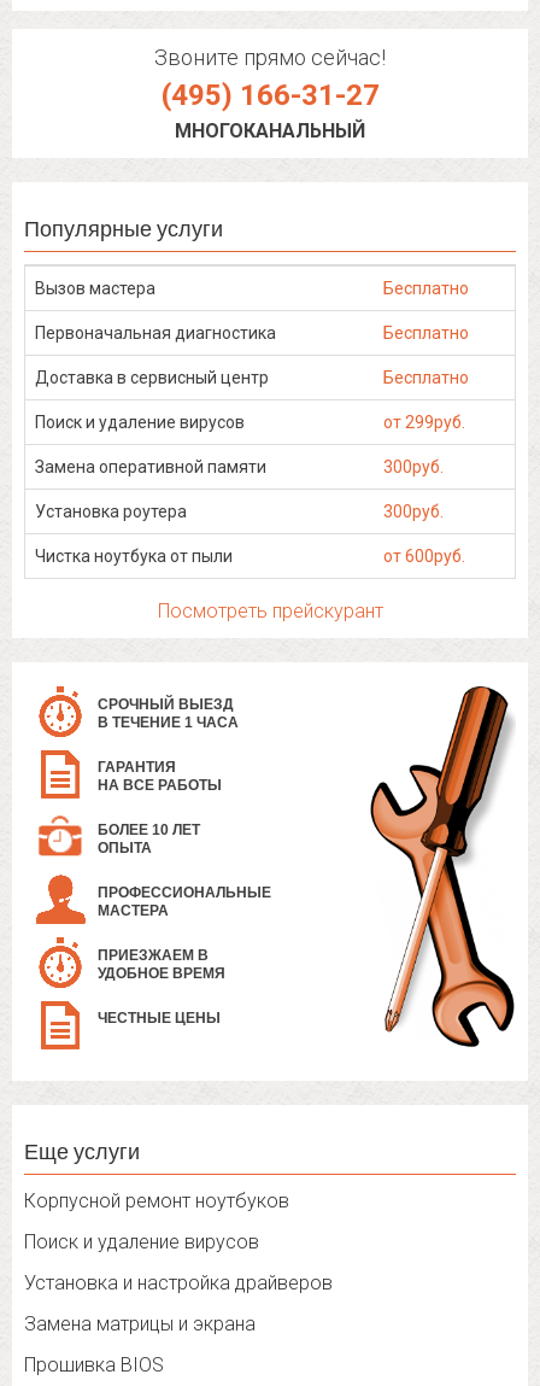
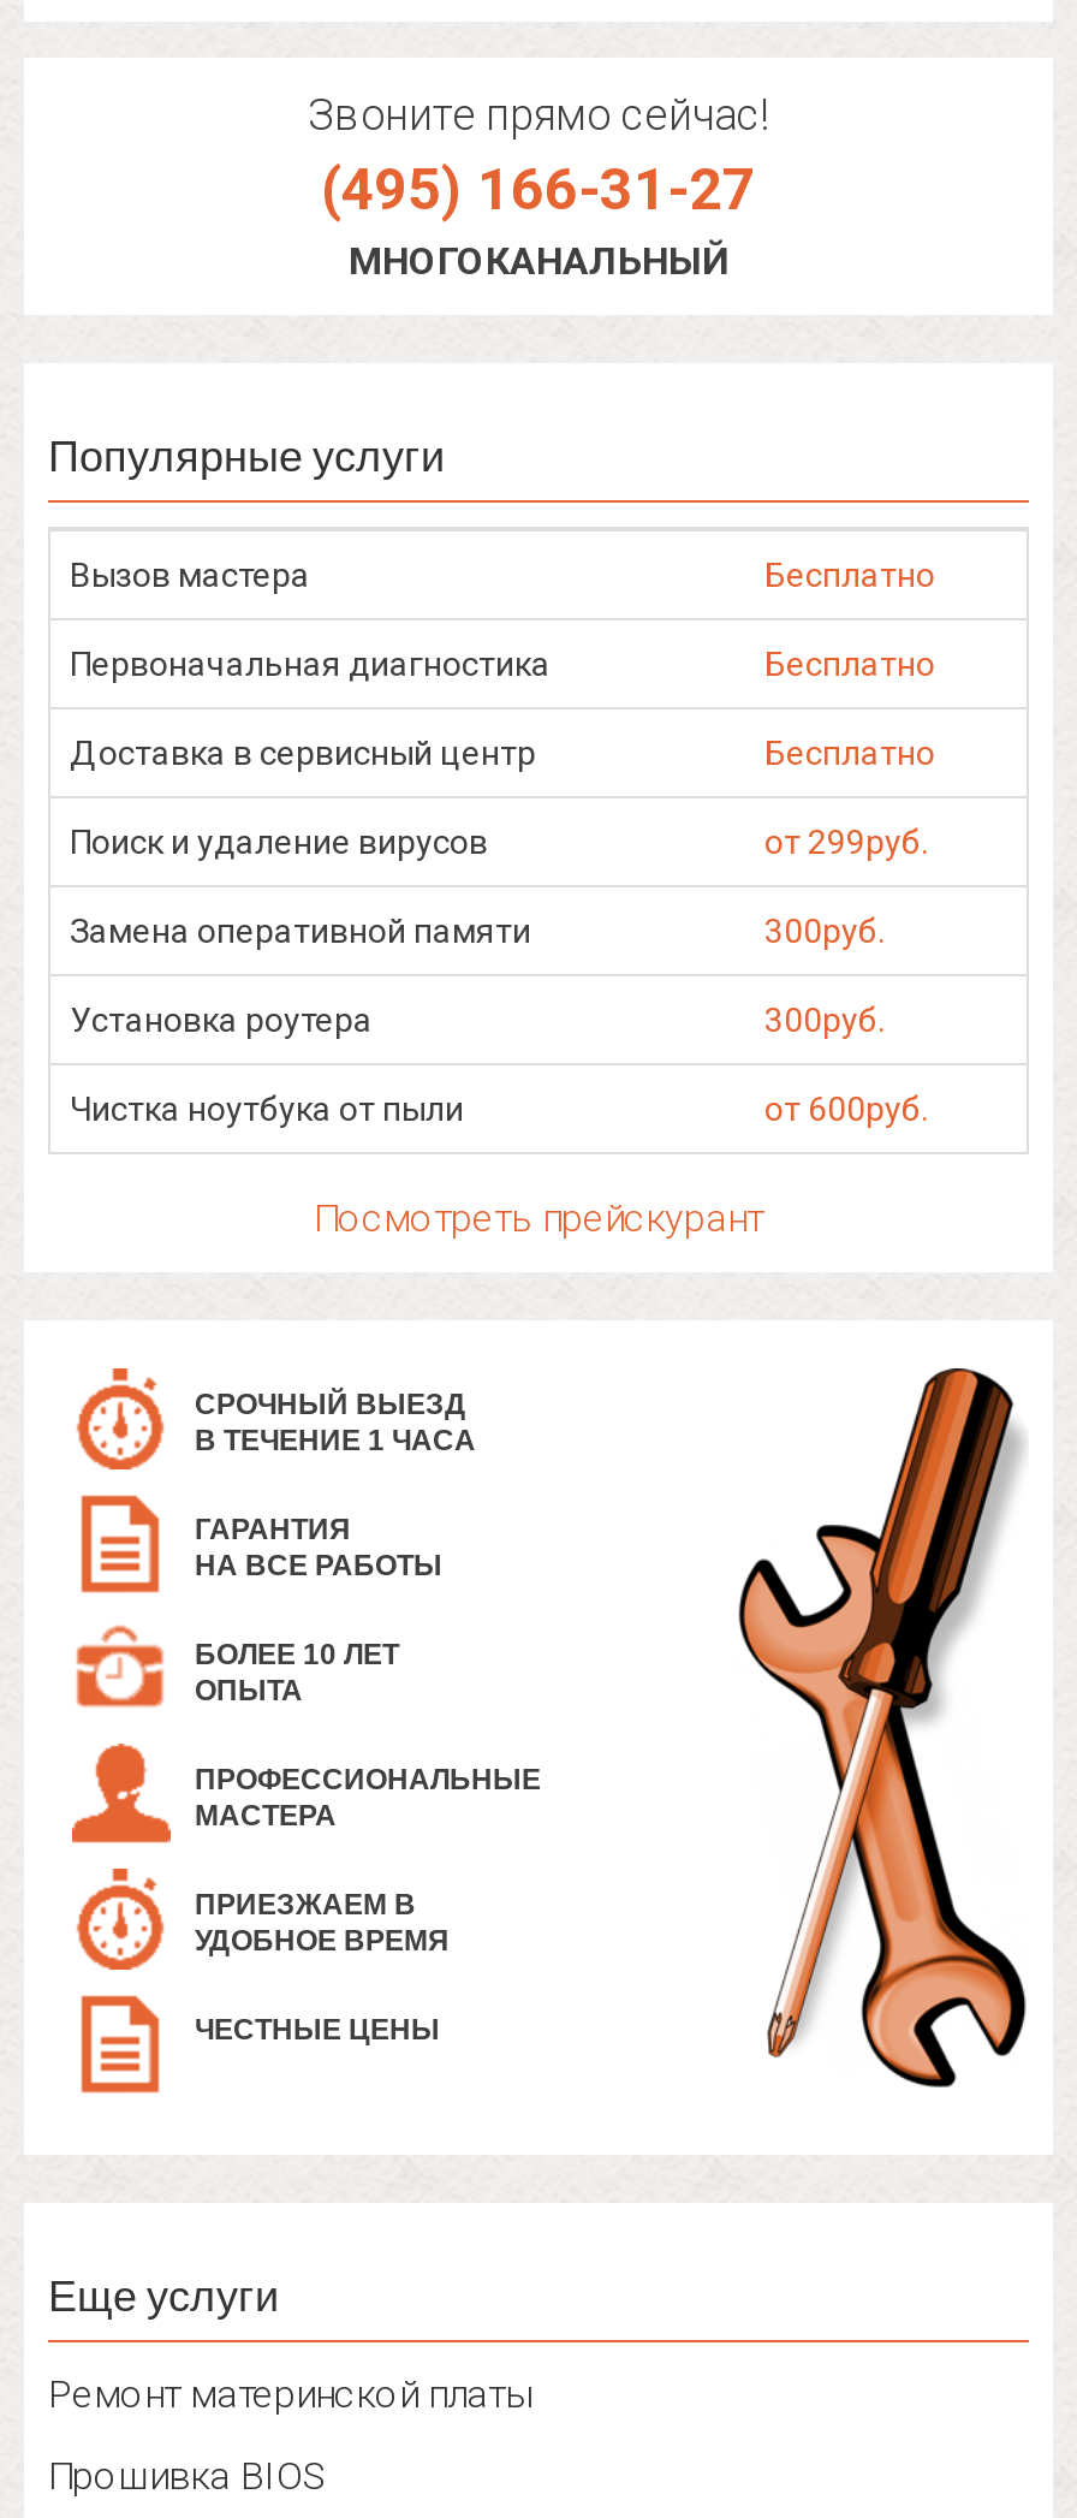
- Корпусной ремонт ноутбуков
- Поиск и удаление вирусов
- Установка и настройка драйверов
- Замена матрицы и экрана
+ Ремонт материнской платы
